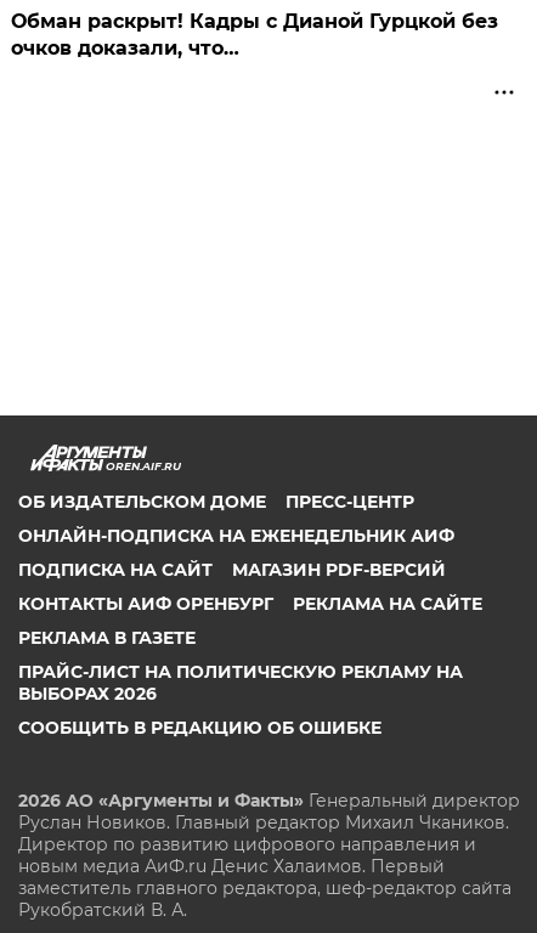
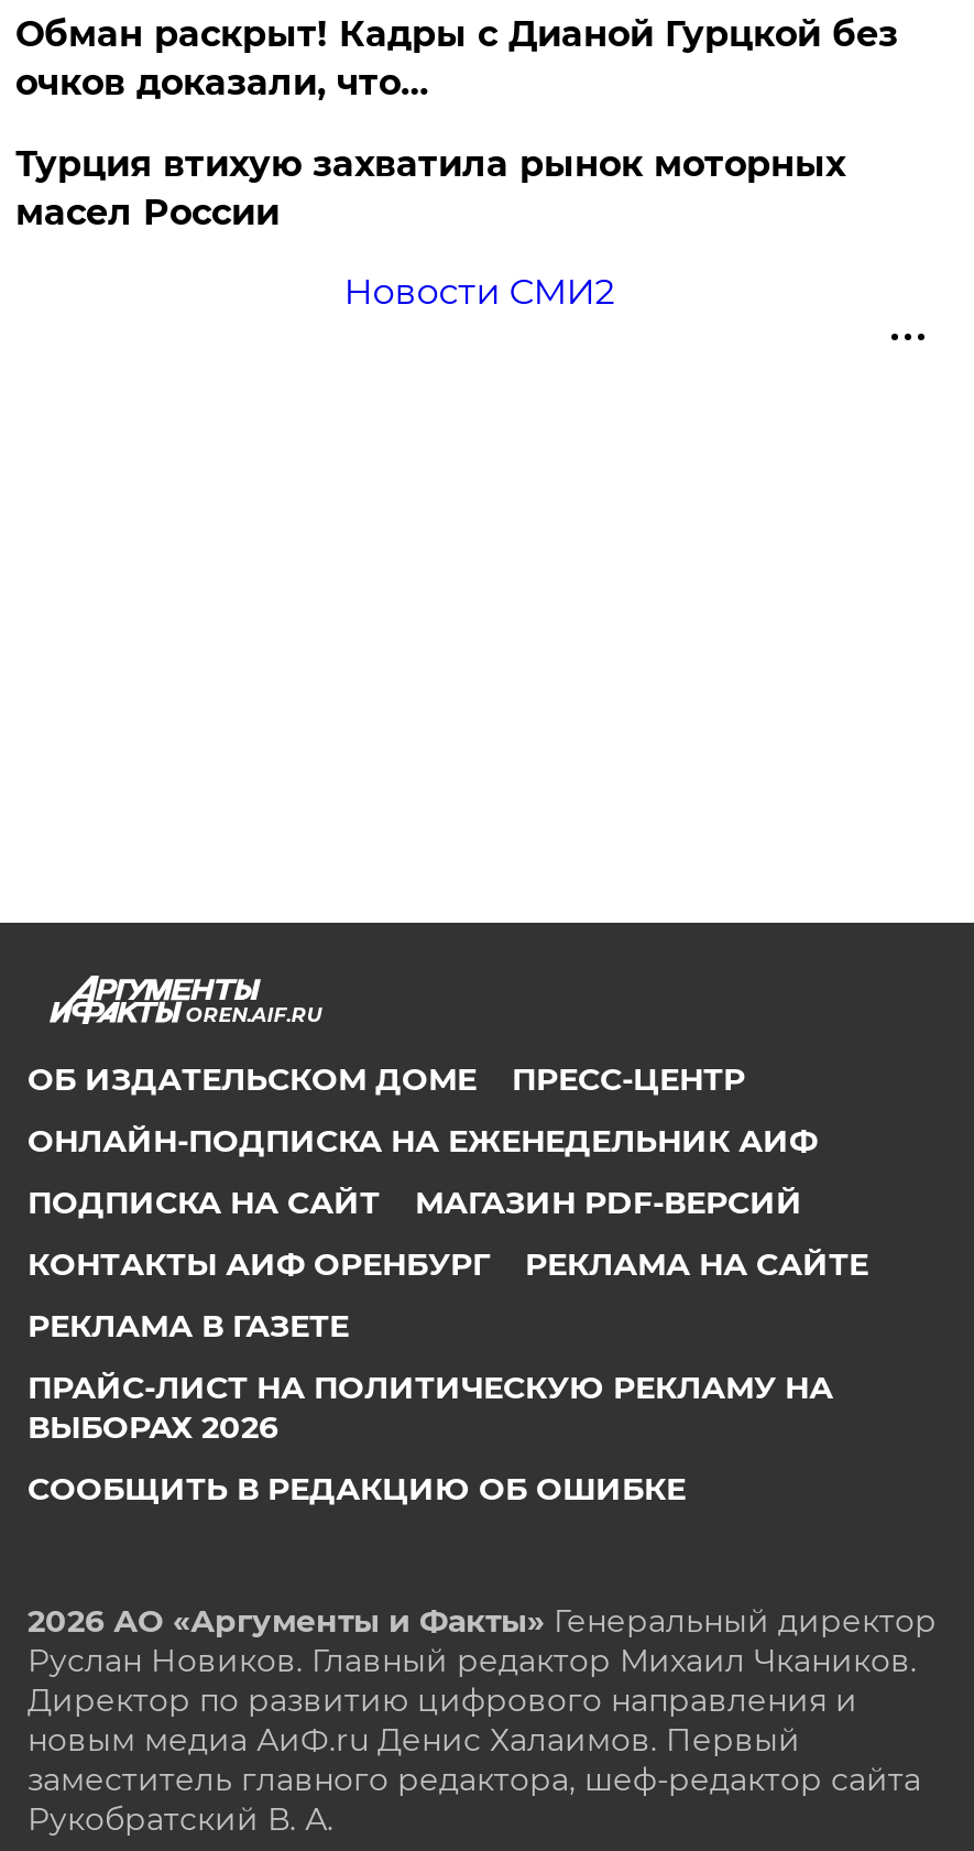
+ Турция втихую захватила рынок моторных
+ масел России
+ Новости СМИ2
